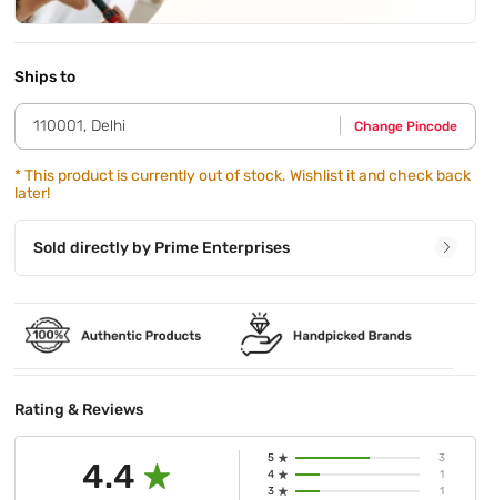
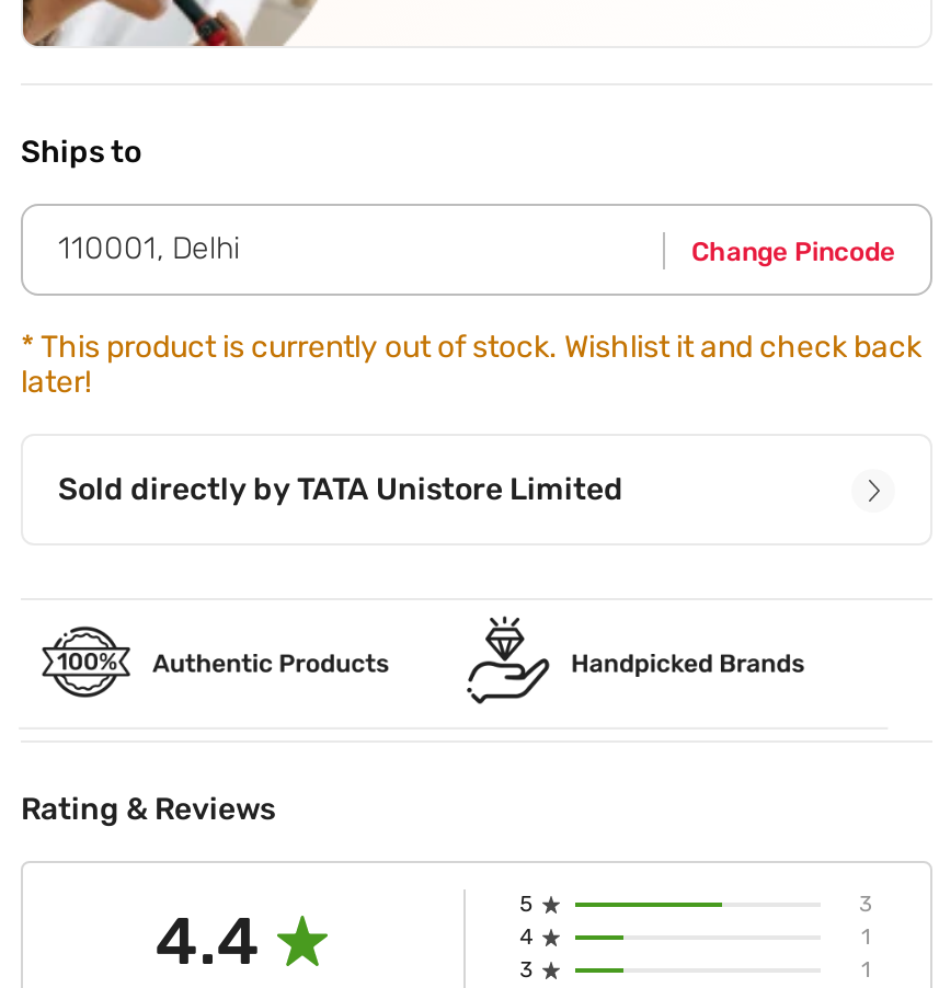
- Sold directly by Prime Enterprises
+ Sold directly by TATA Unistore Limited
